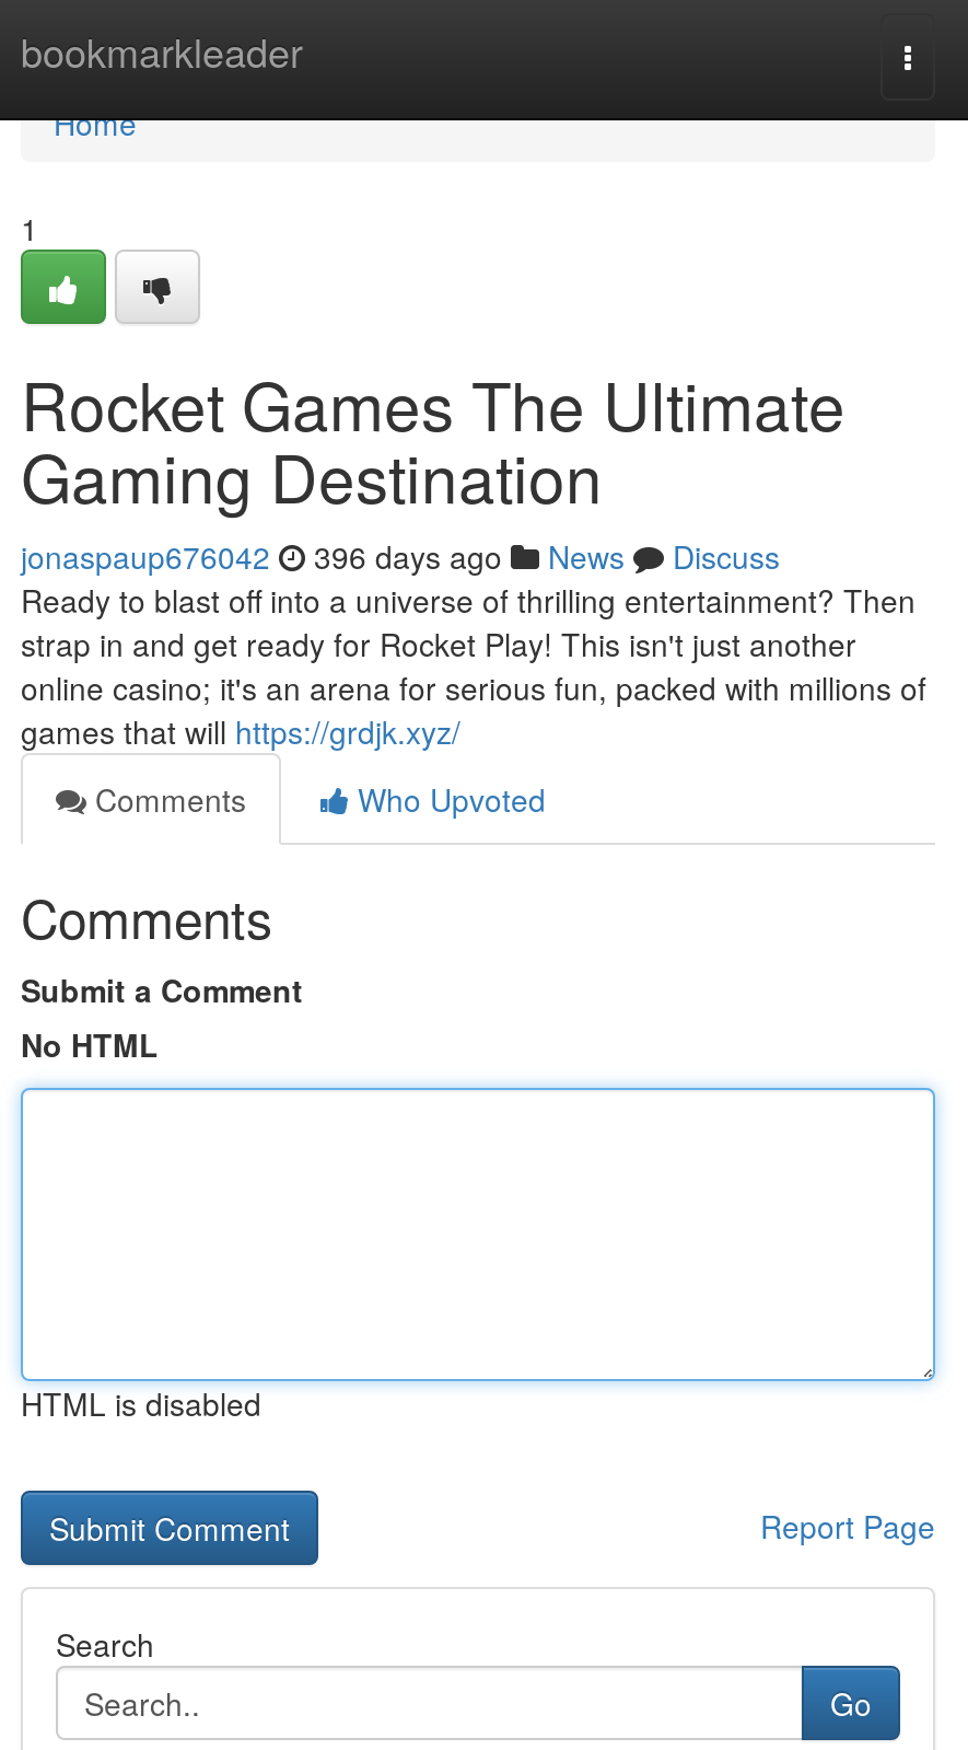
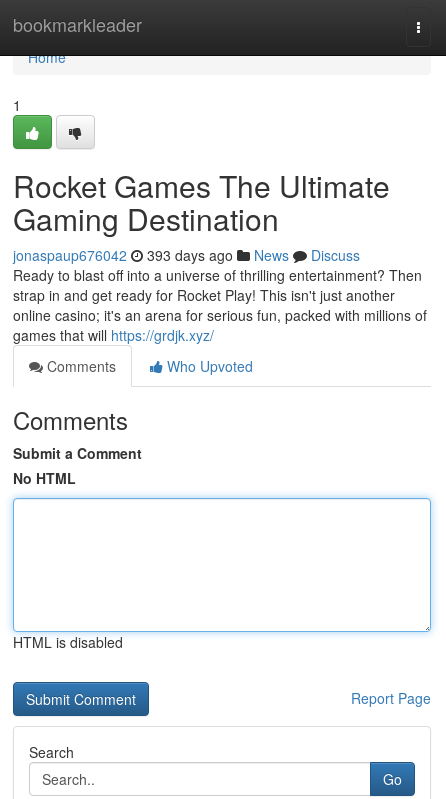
- jonaspaup676042 396 days ago News Discuss
+ jonaspaup676042 393 days ago News Discuss
